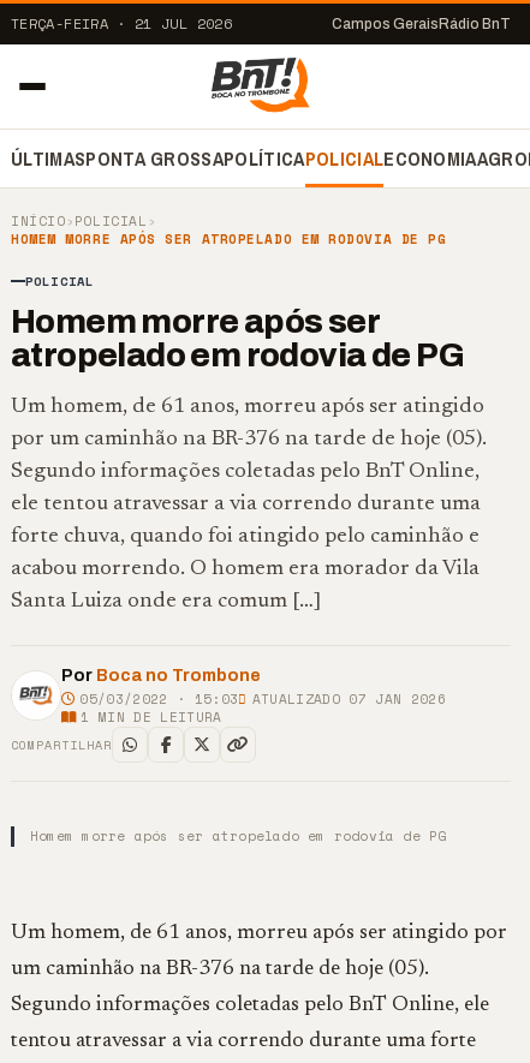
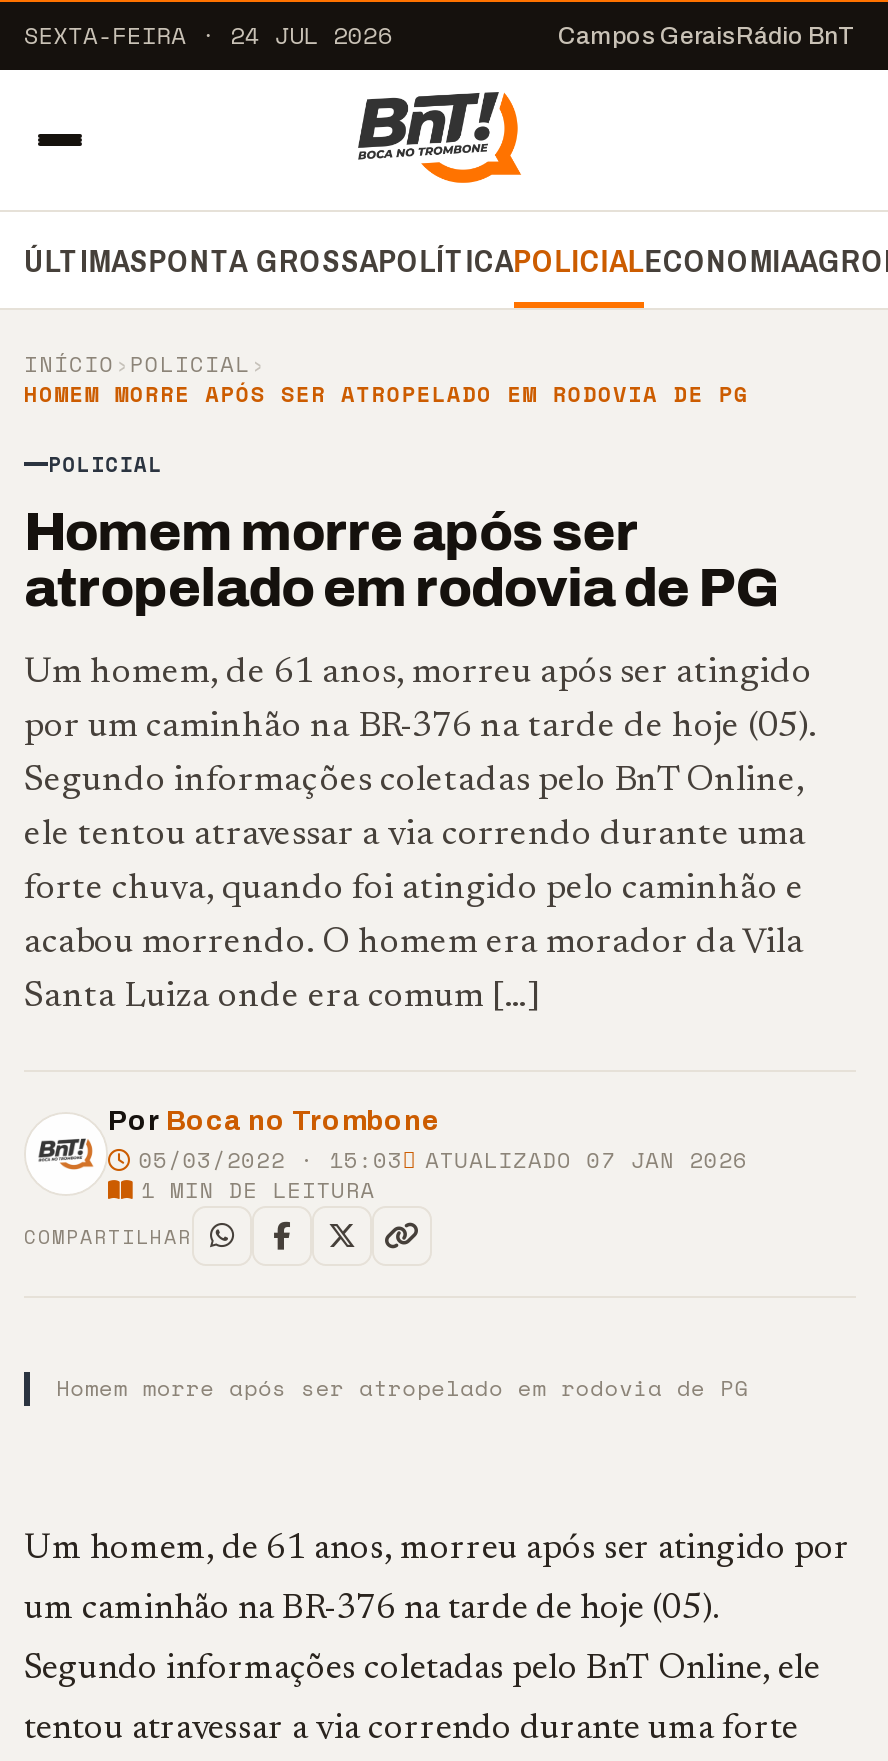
- TERÇA-FEIRA · 21 JUL 2026
+ SEXTA-FEIRA · 24 JUL 2026
